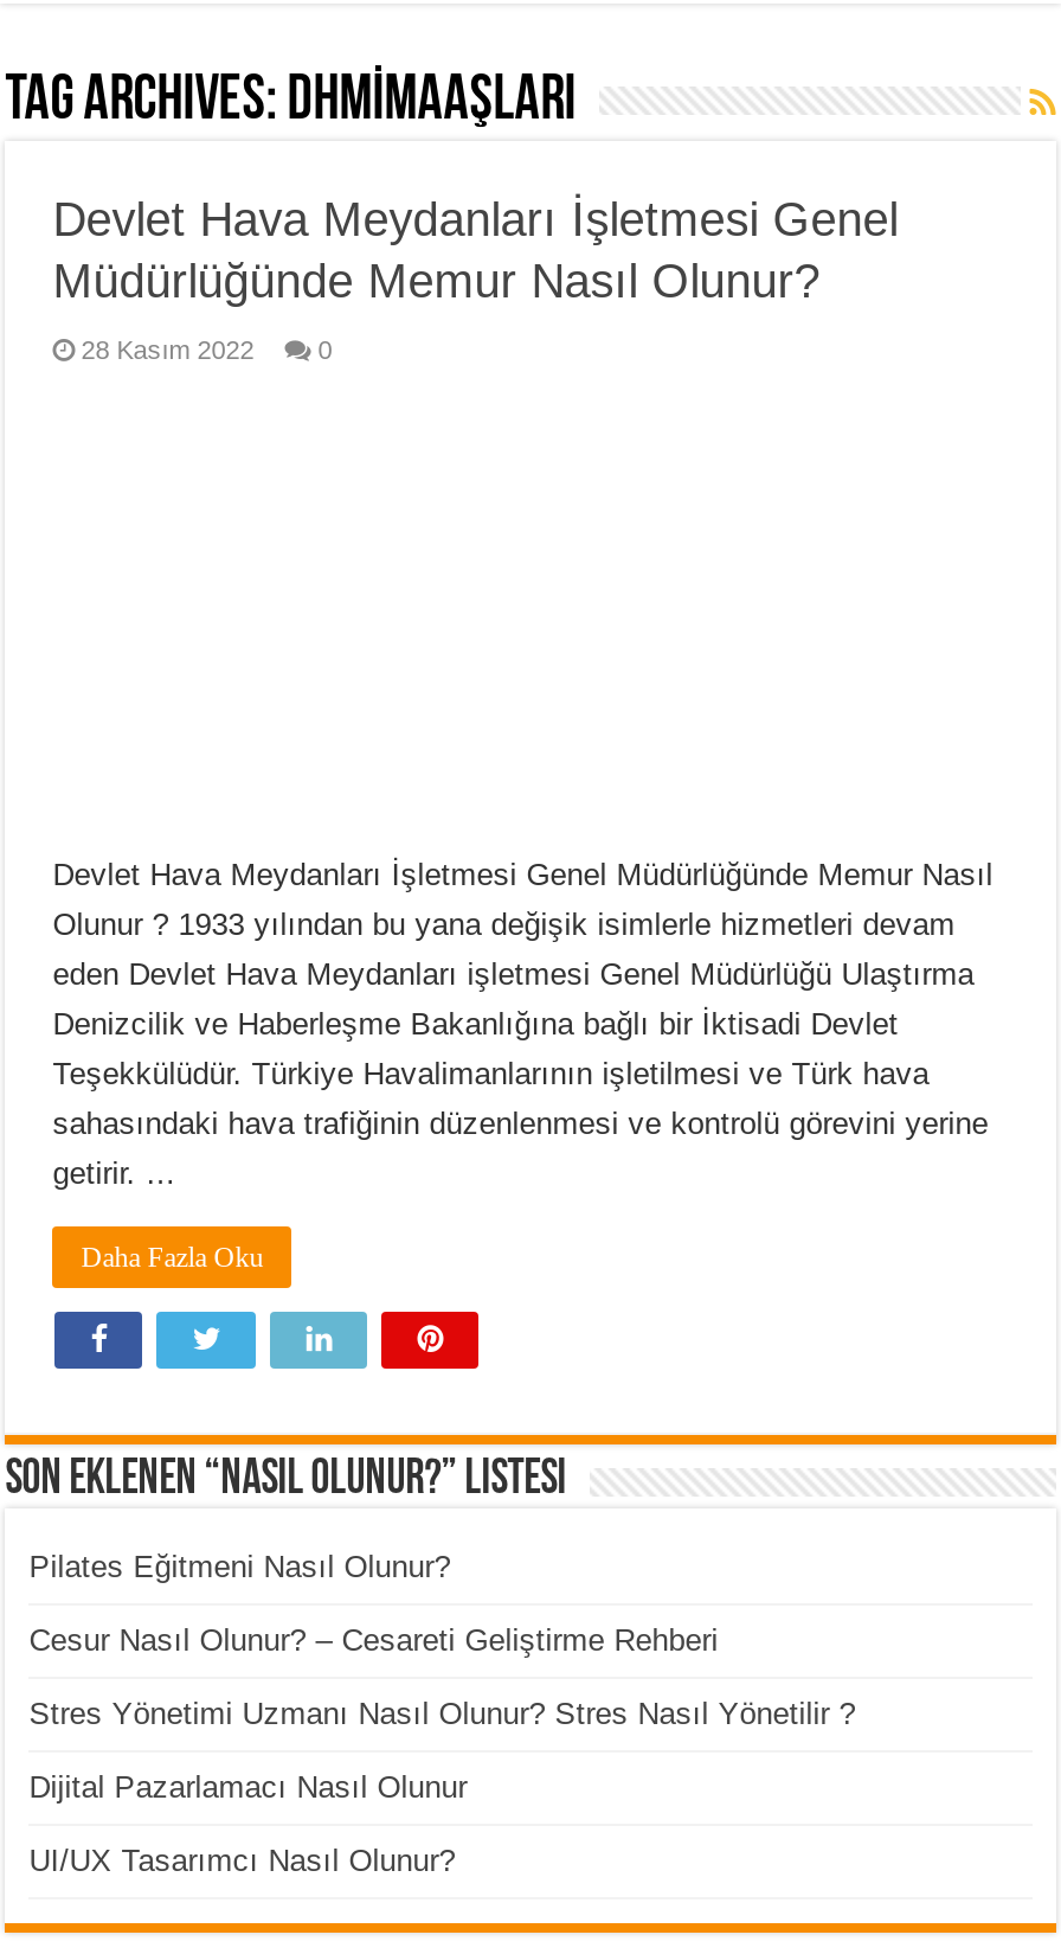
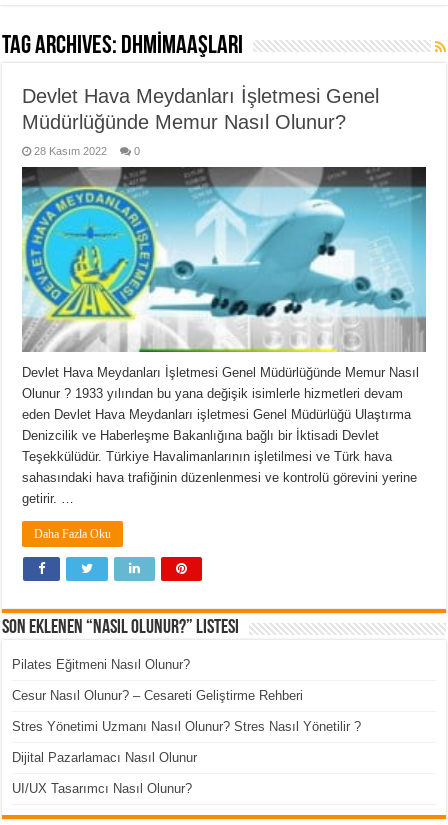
+ [image]
